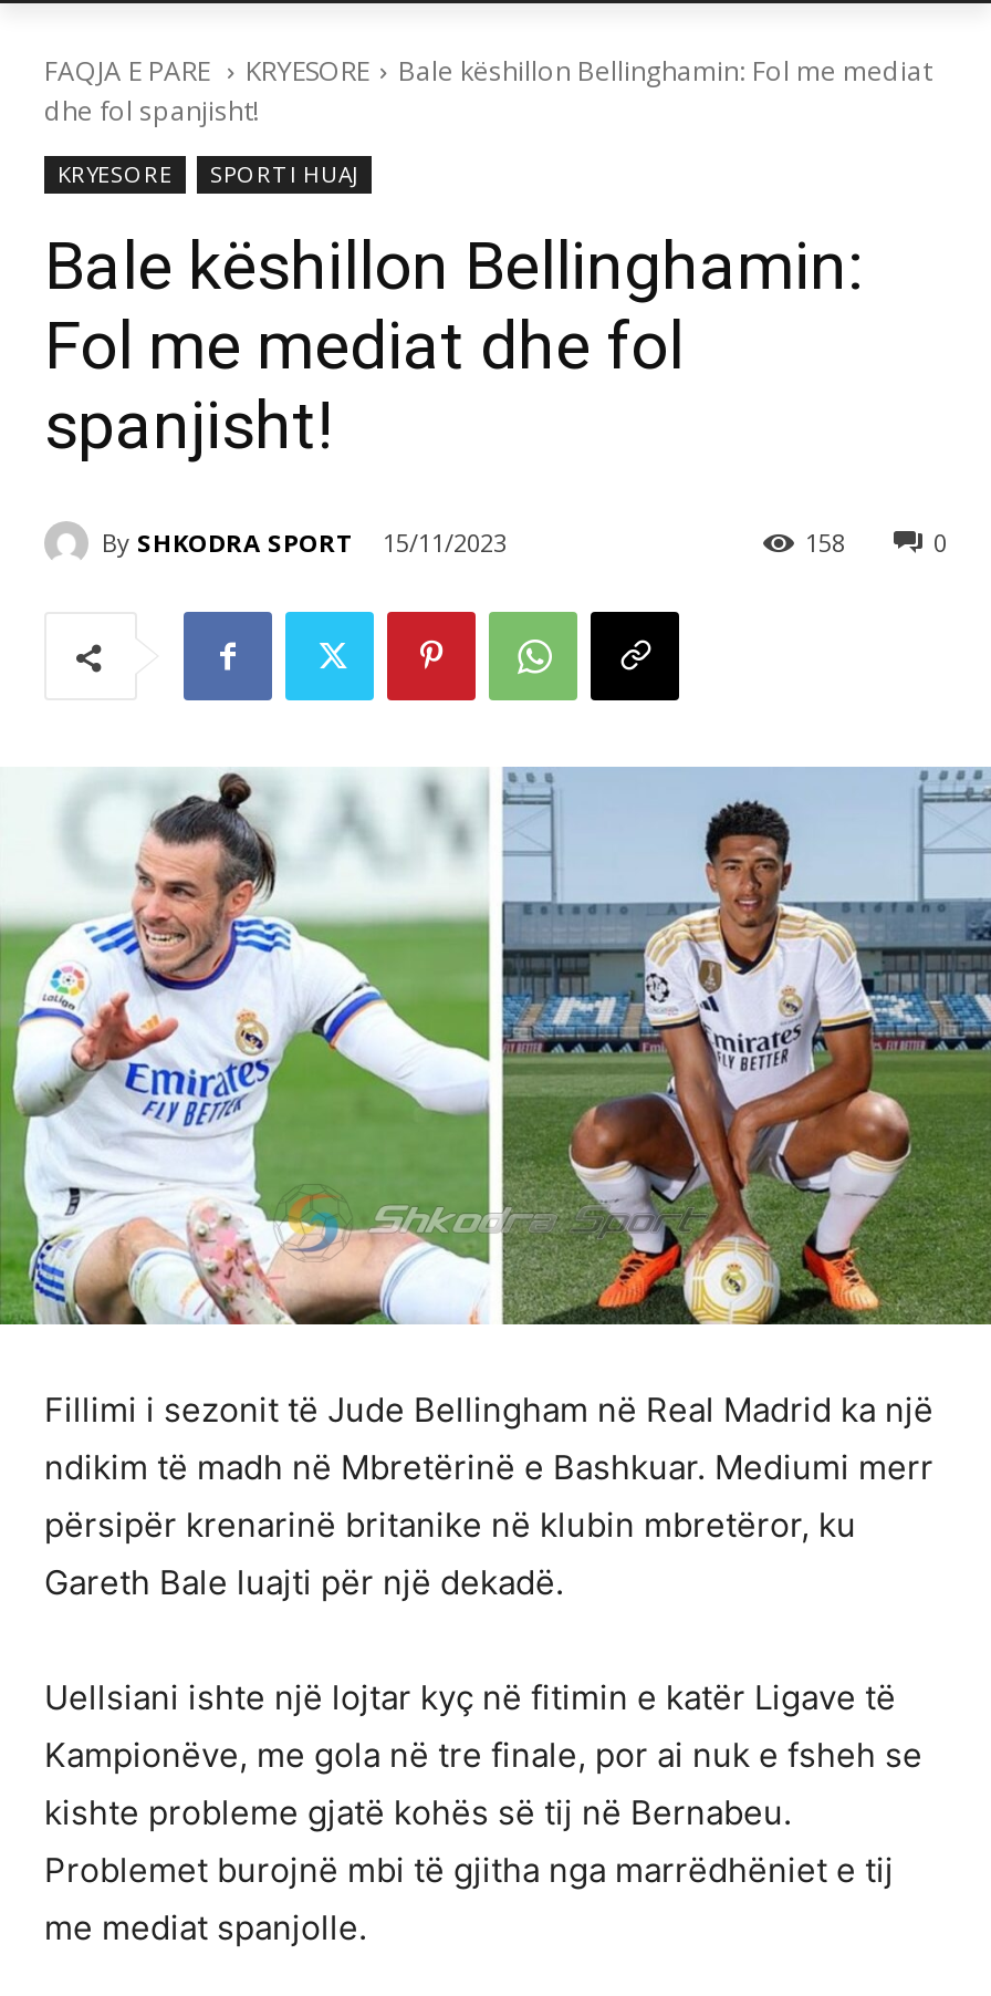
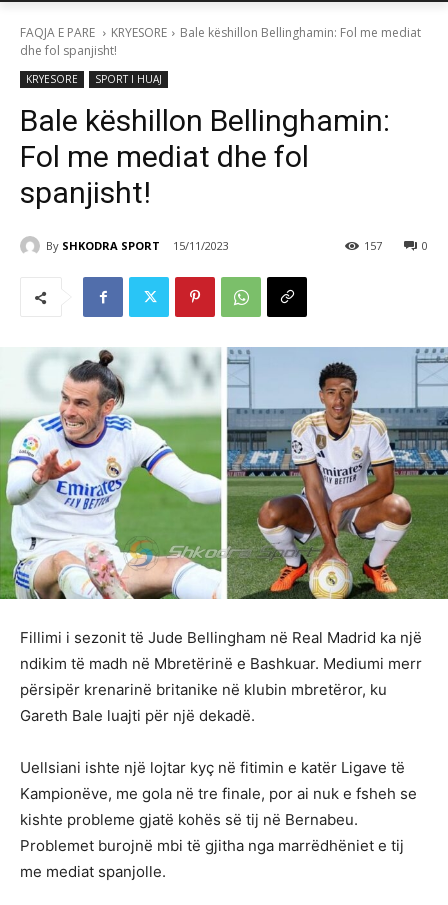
- 158
+ 157
